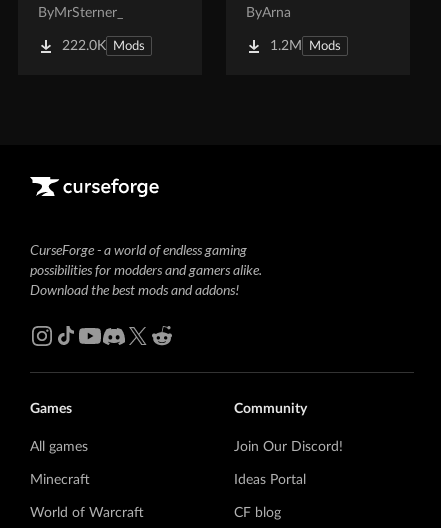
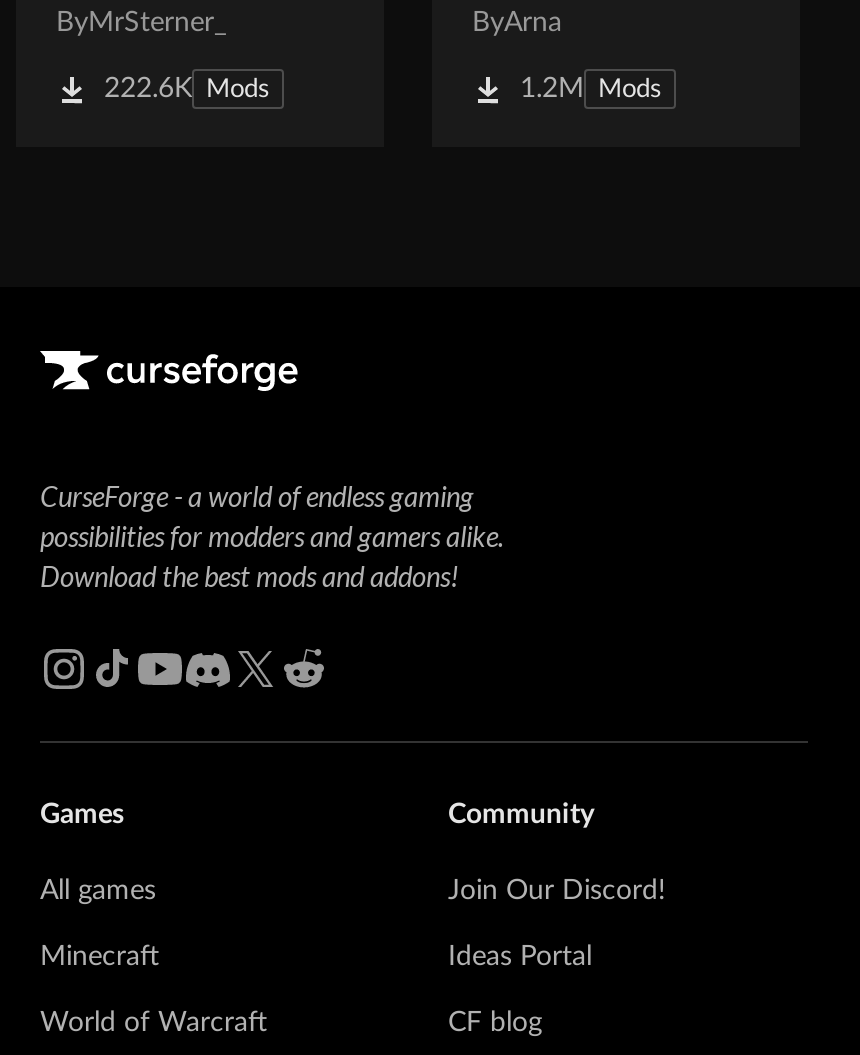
- 222.0K Mods
+ 222.6K Mods
